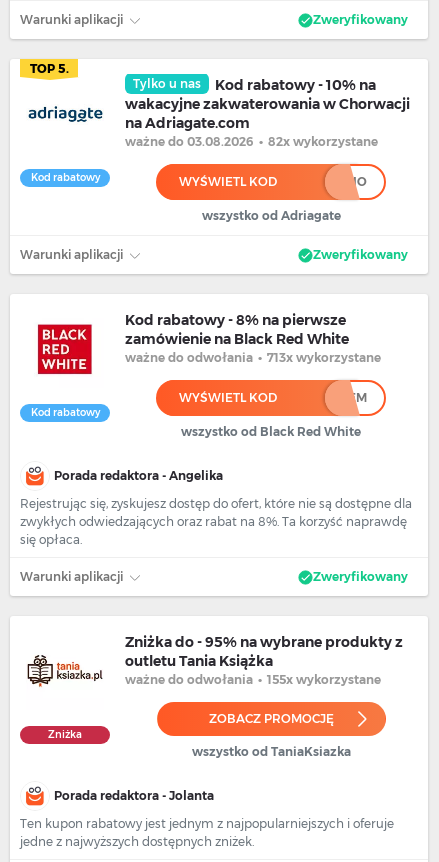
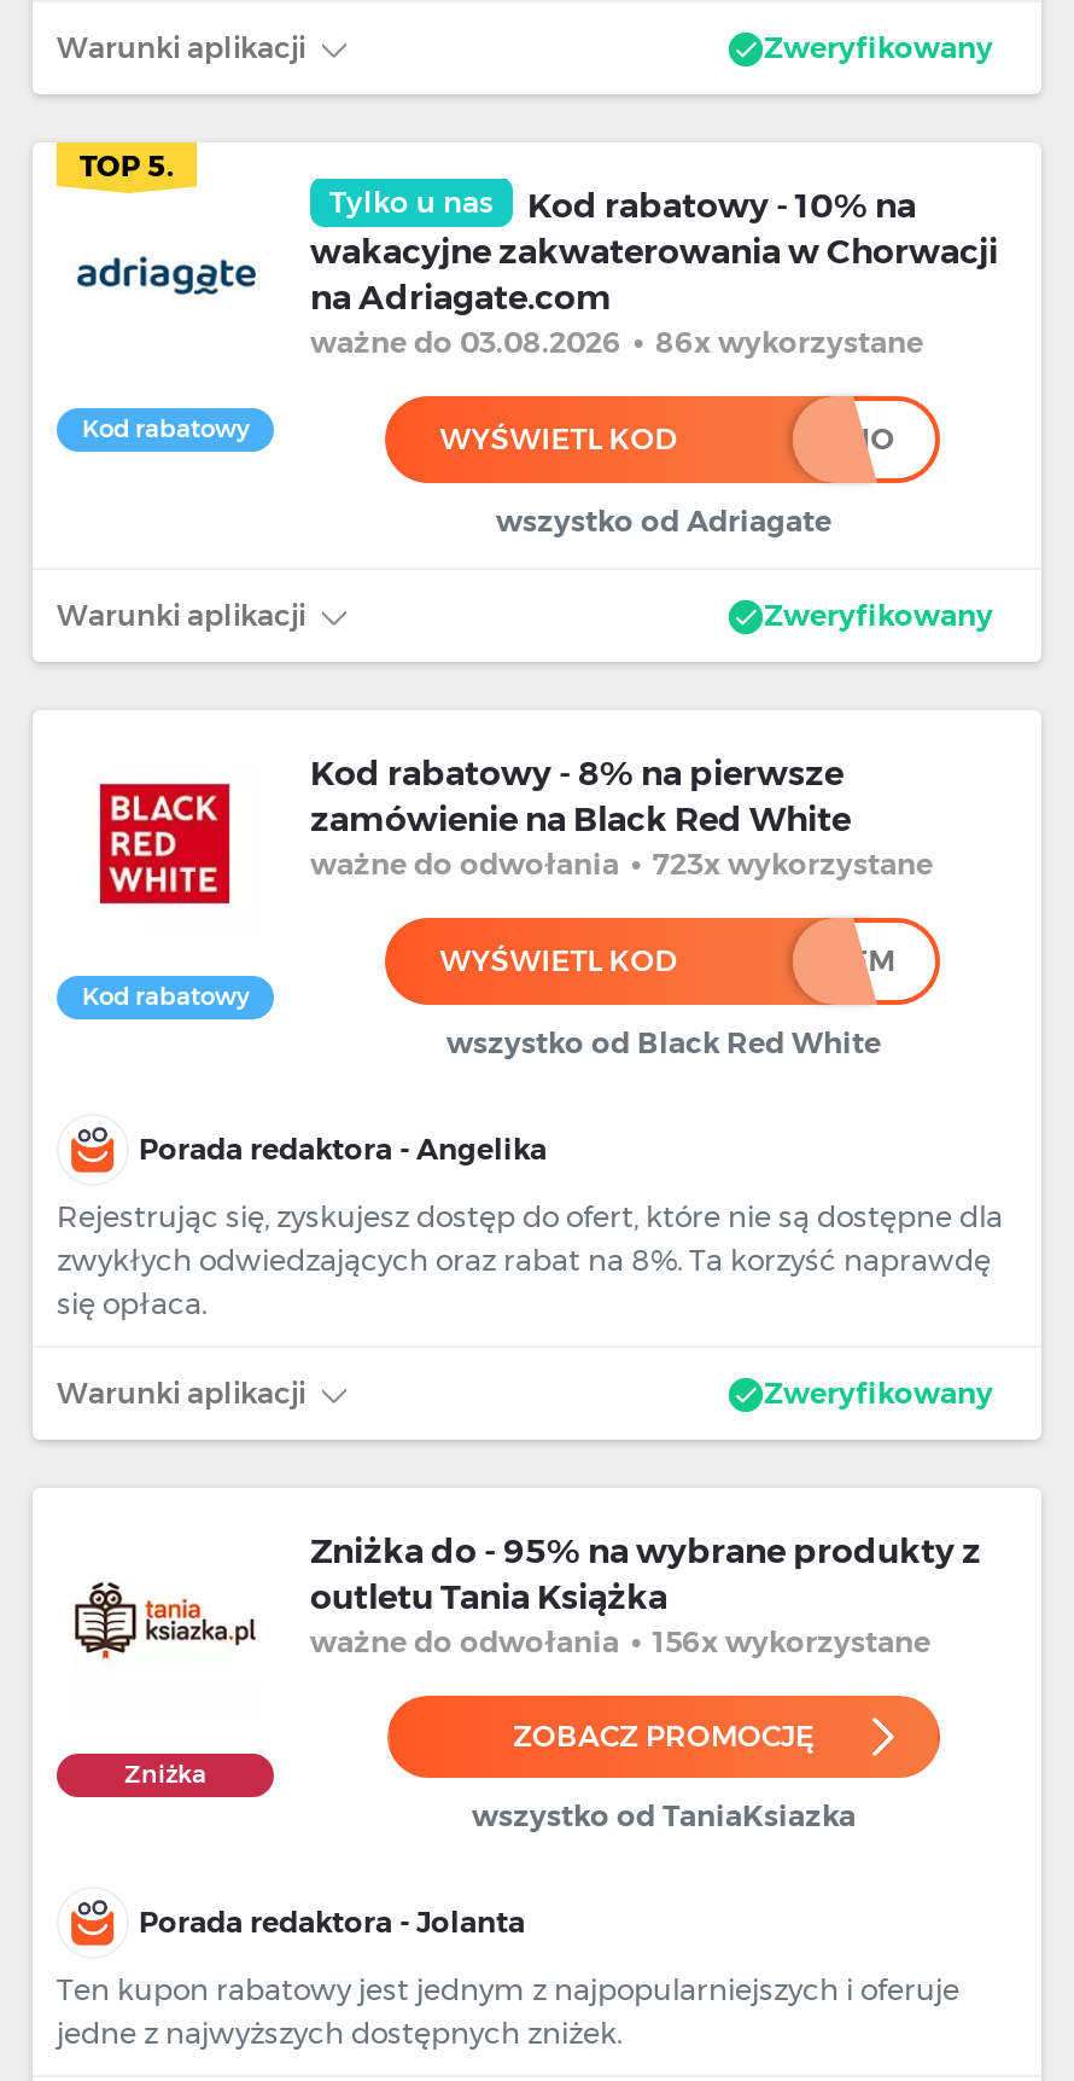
- ważne do 03.08.2026 • 82x wykorzystane
+ ważne do 03.08.2026 • 86x wykorzystane

- ważne do odwołania • 713x wykorzystane
+ ważne do odwołania • 723x wykorzystane

- ważne do odwołania • 155x wykorzystane
+ ważne do odwołania • 156x wykorzystane
